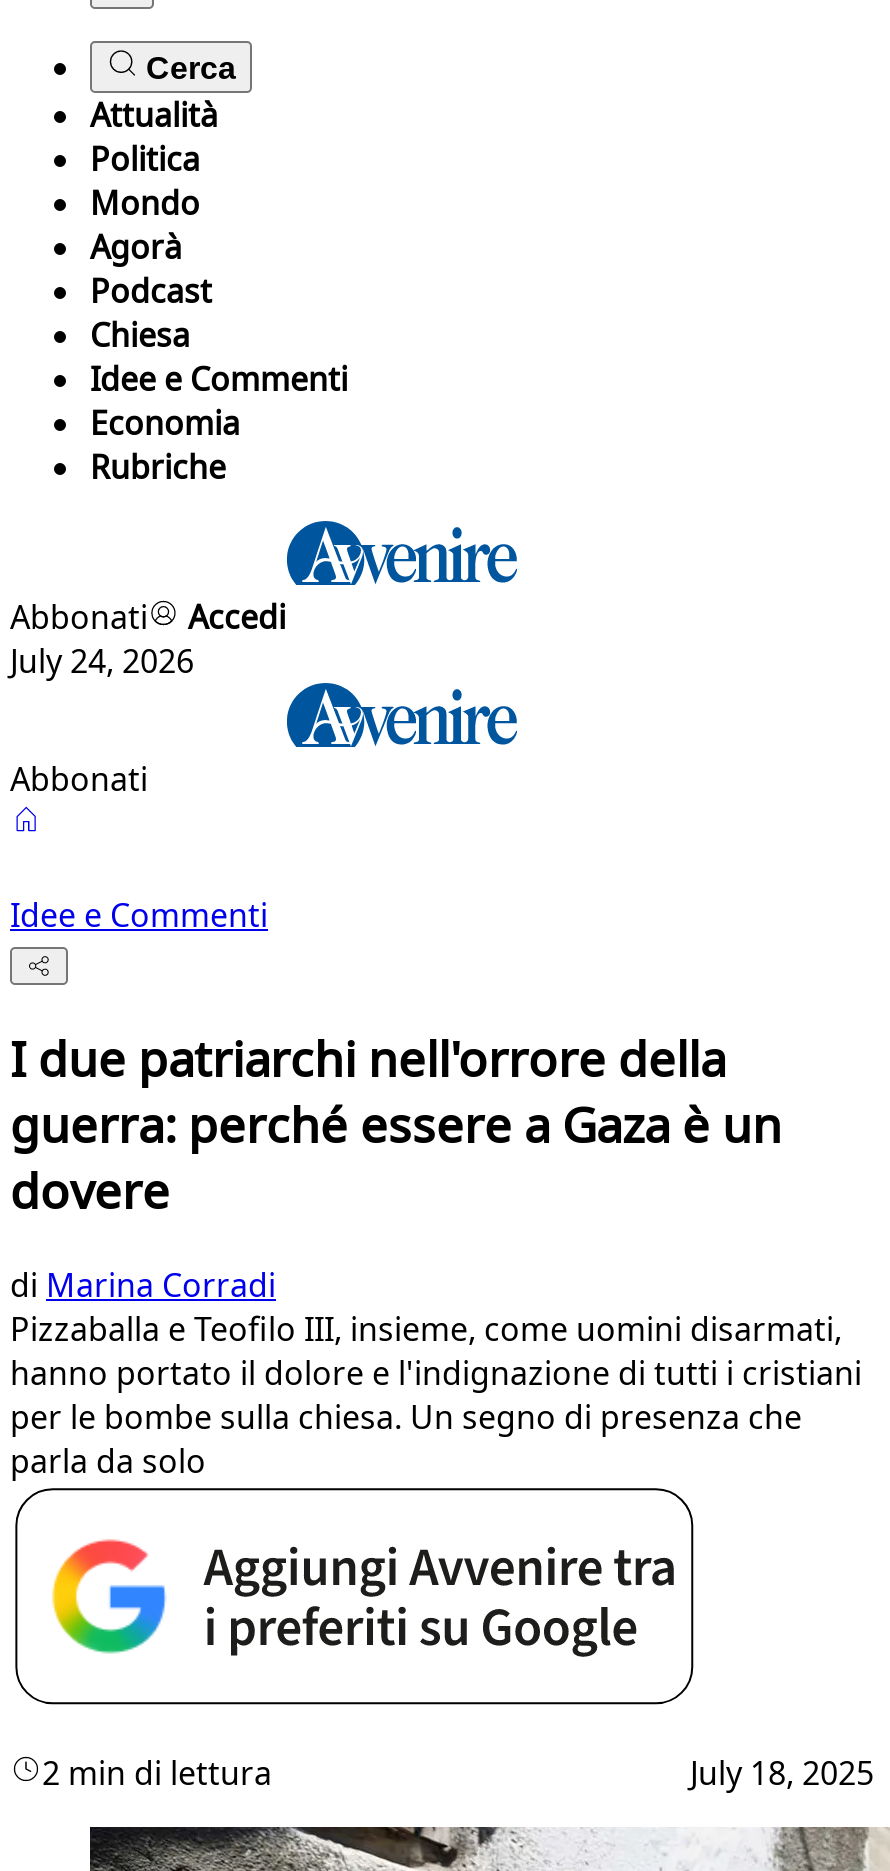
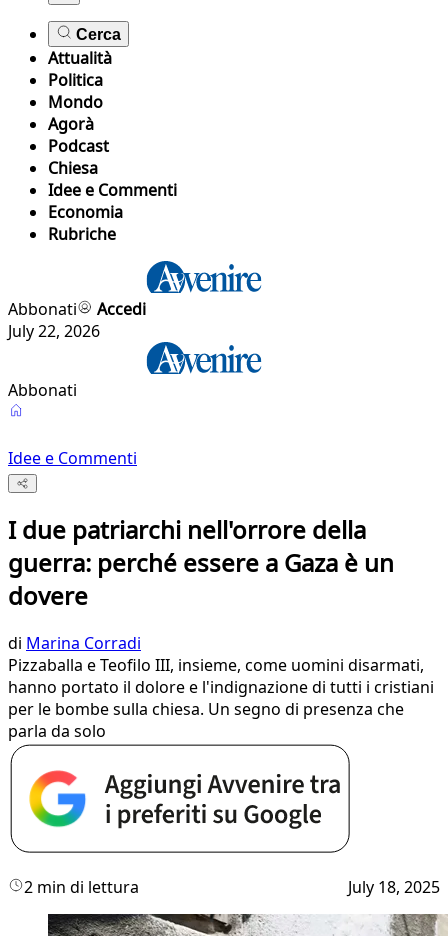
- July 24, 2026
+ July 22, 2026
